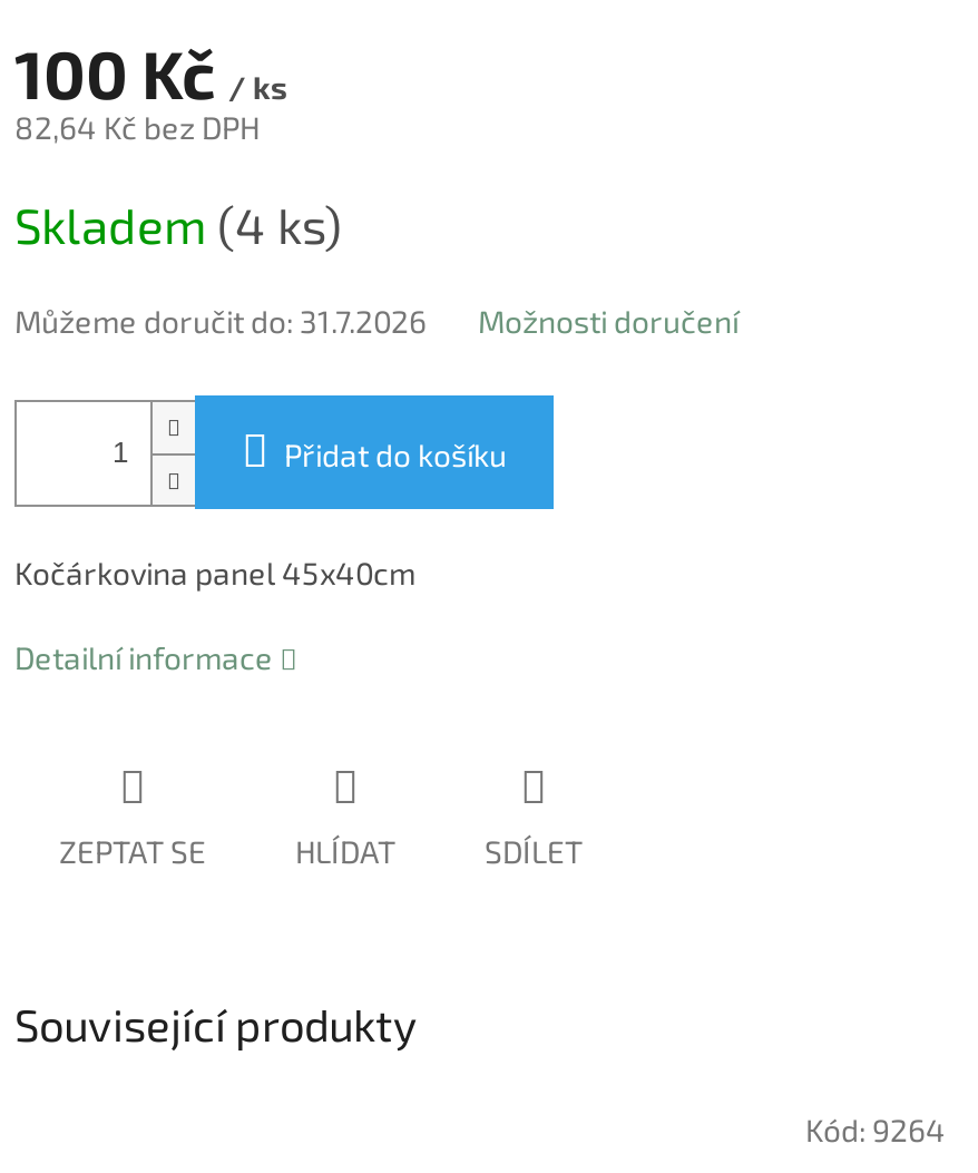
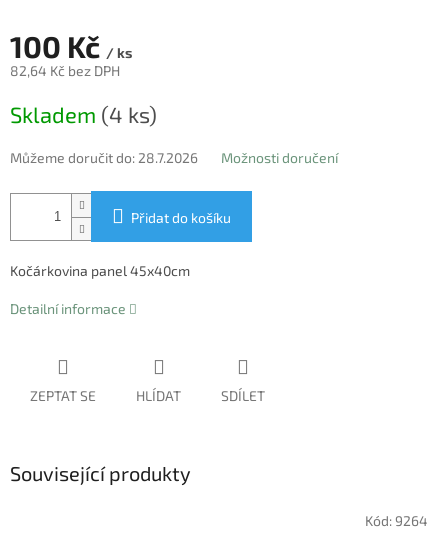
- Můžeme doručit do: 31.7.2026
+ Můžeme doručit do: 28.7.2026
